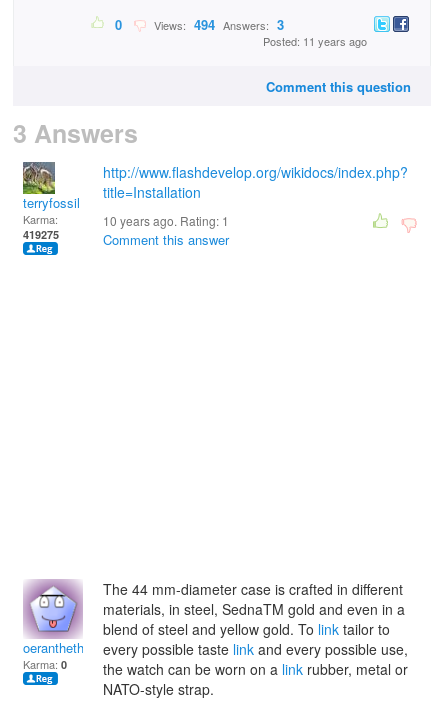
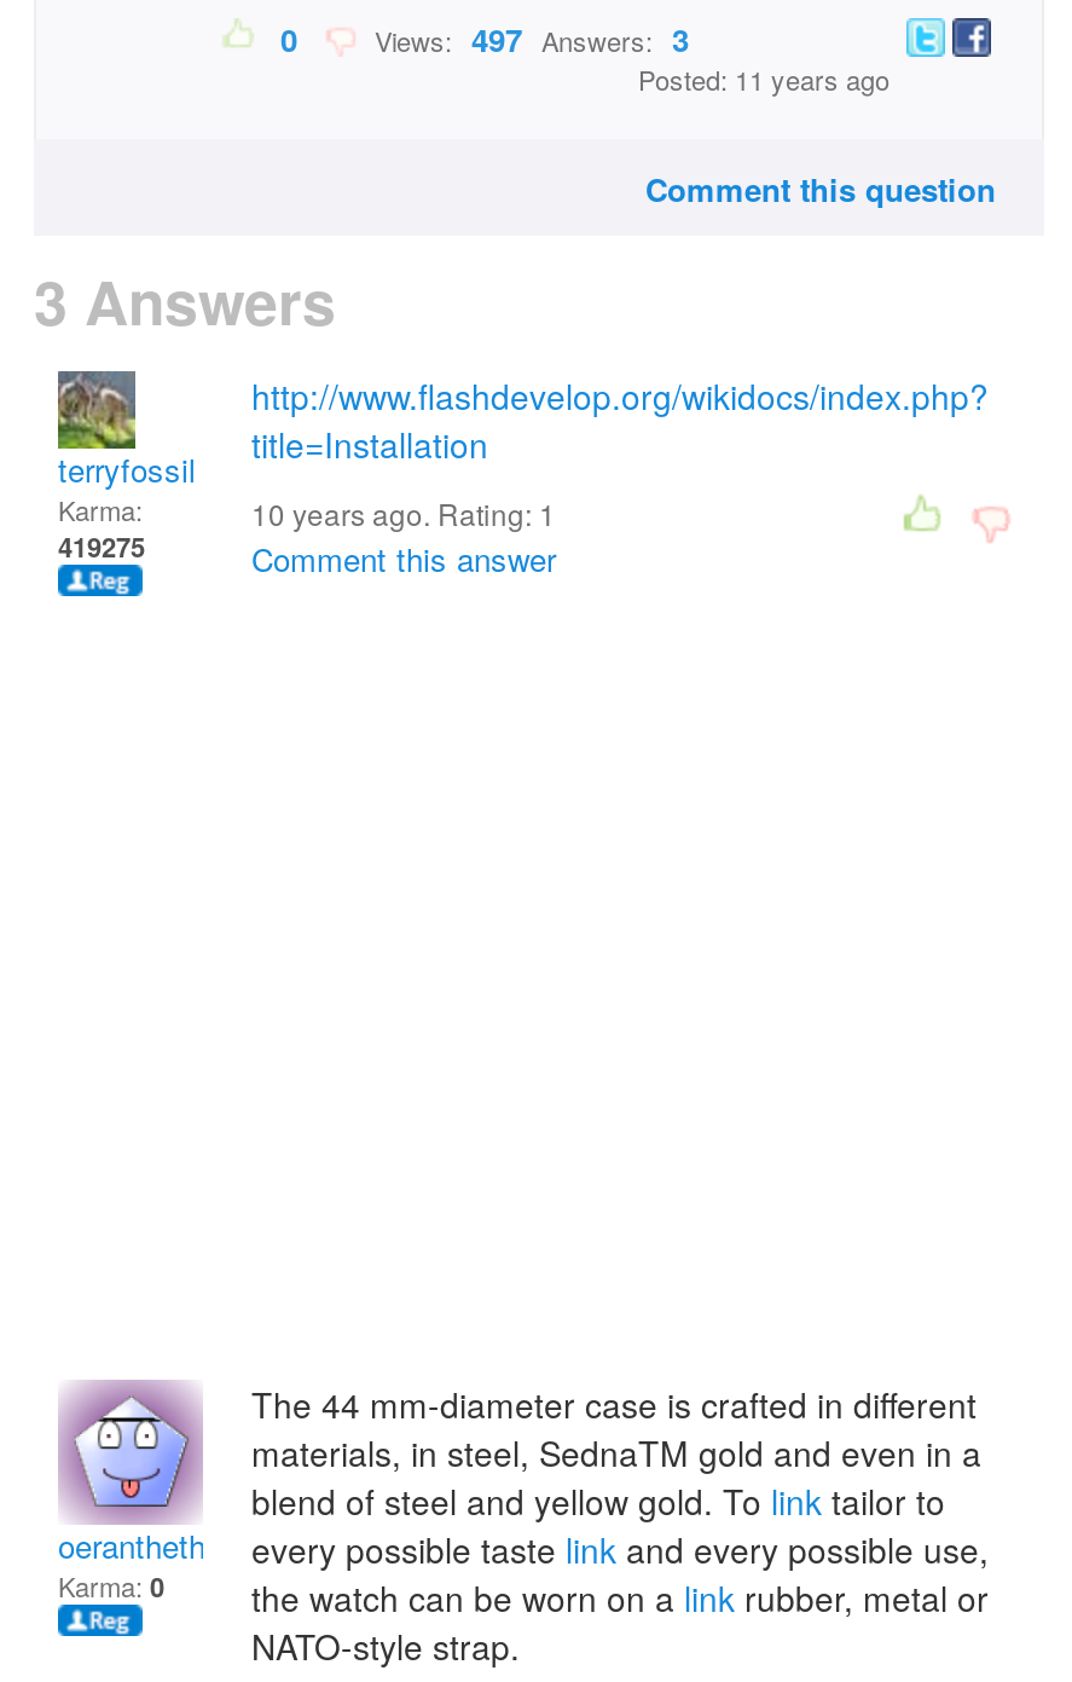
- Views: 494 Answers: 3
+ Views: 497 Answers: 3
